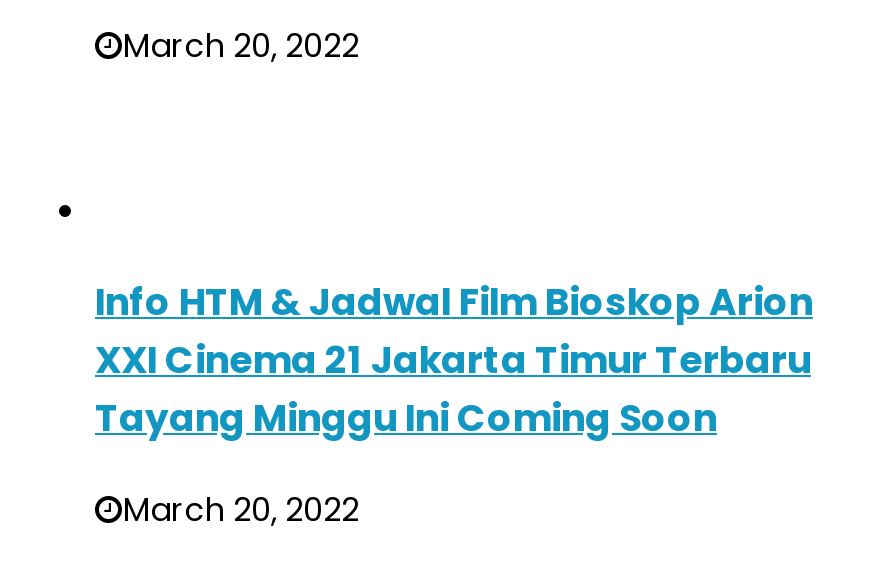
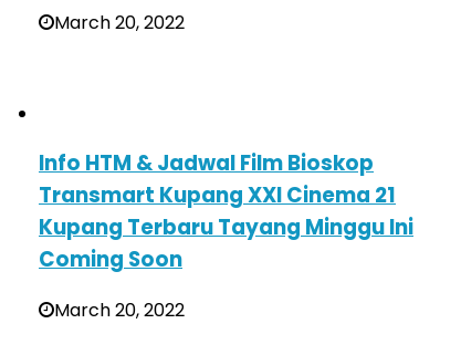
- Info HTM & Jadwal Film Bioskop Arion
- XXI Cinema 21 Jakarta Timur Terbaru
- Tayang Minggu Ini Coming Soon
+ Info HTM & Jadwal Film Bioskop
+ Transmart Kupang XXI Cinema 21
+ Kupang Terbaru Tayang Minggu Ini
+ Coming Soon
